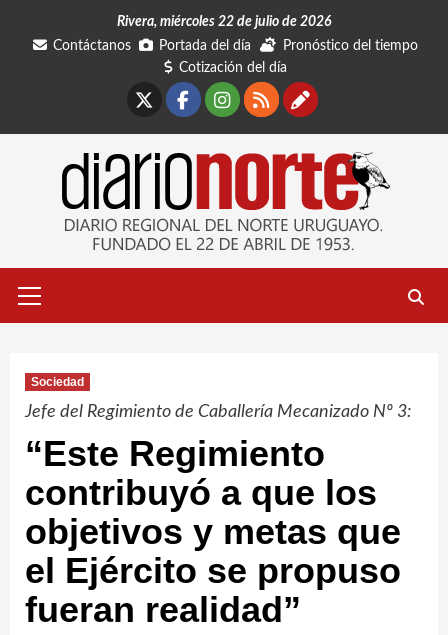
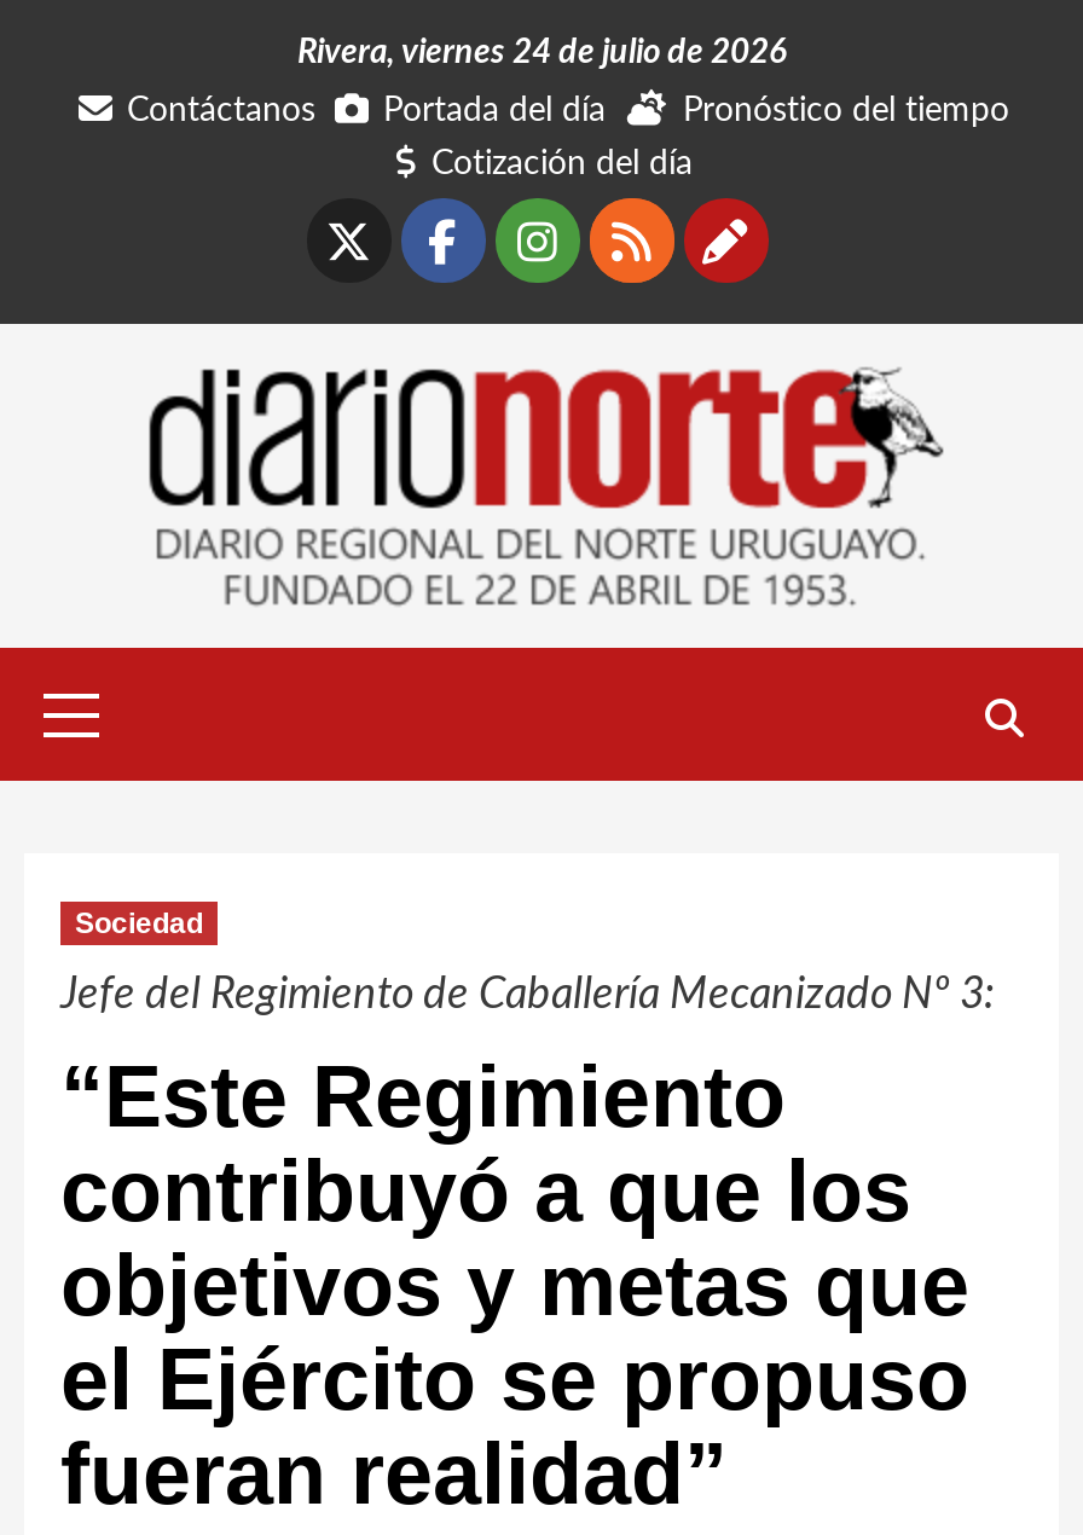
- Rivera, miércoles 22 de julio de 2026
+ Rivera, viernes 24 de julio de 2026
